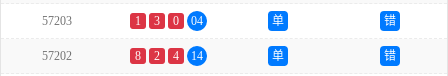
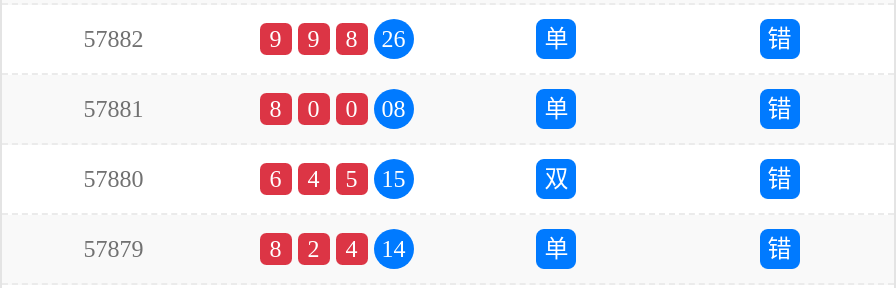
- 57203
- 1
- 3
- 0
- 04
+ 57882
+ 9
+ 9
+ 8
+ 26

- 57202
+ 57881
+ 8
+ 0
+ 0
+ 08
+ 单
+ 错
+ 57880
+ 6
+ 4
+ 5
+ 15
+ 双
+ 错
+ 57879
